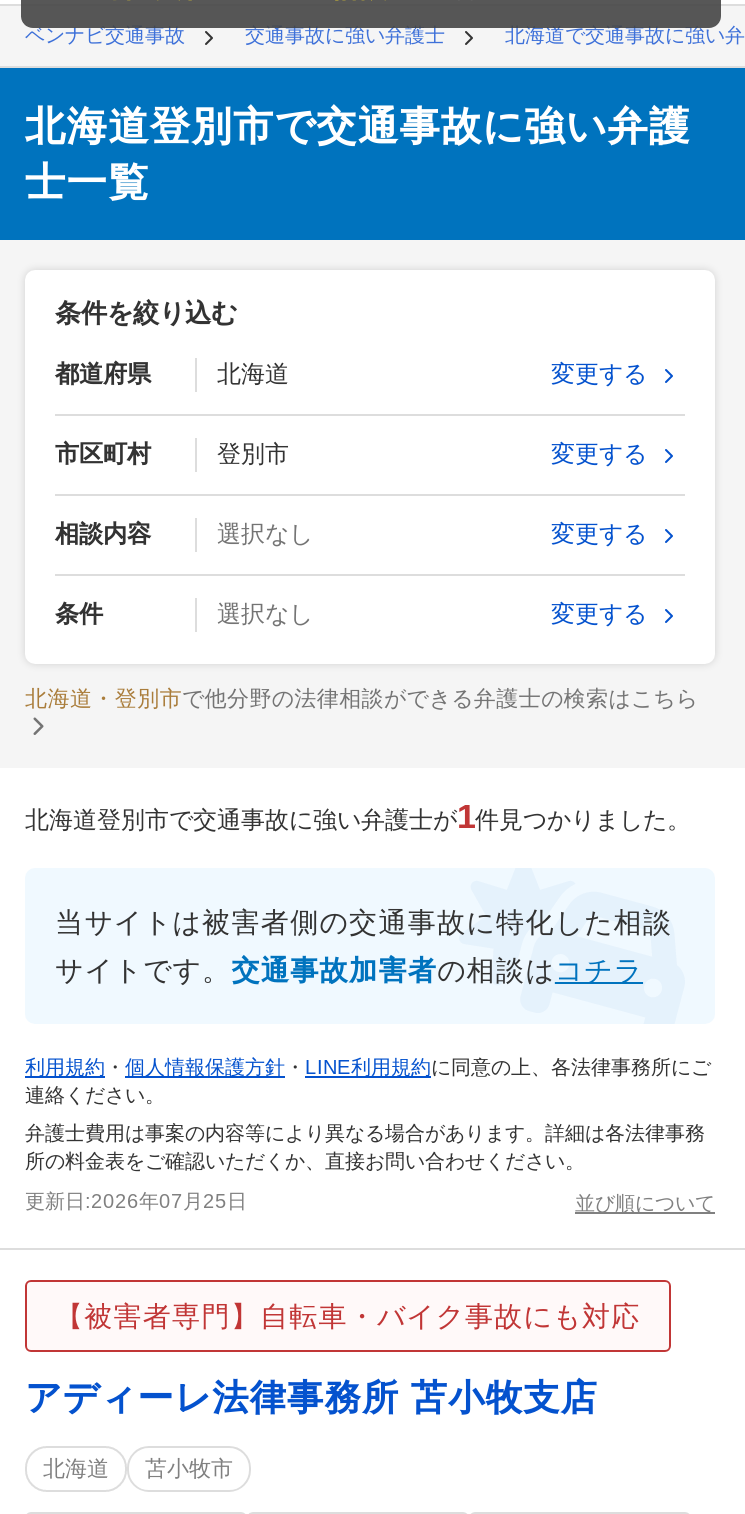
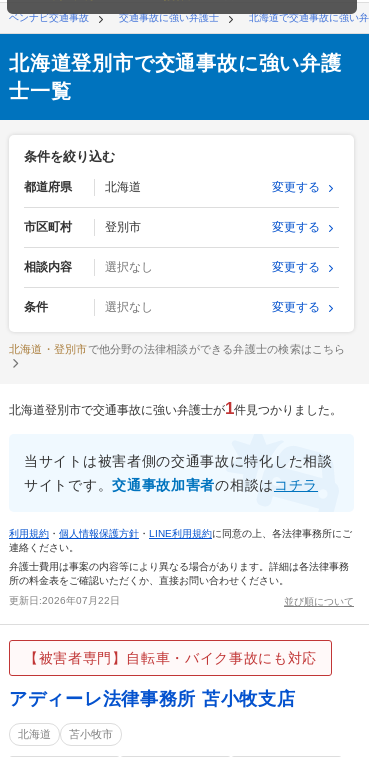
- 更新日: 2026年07月25日
+ 更新日: 2026年07月22日
